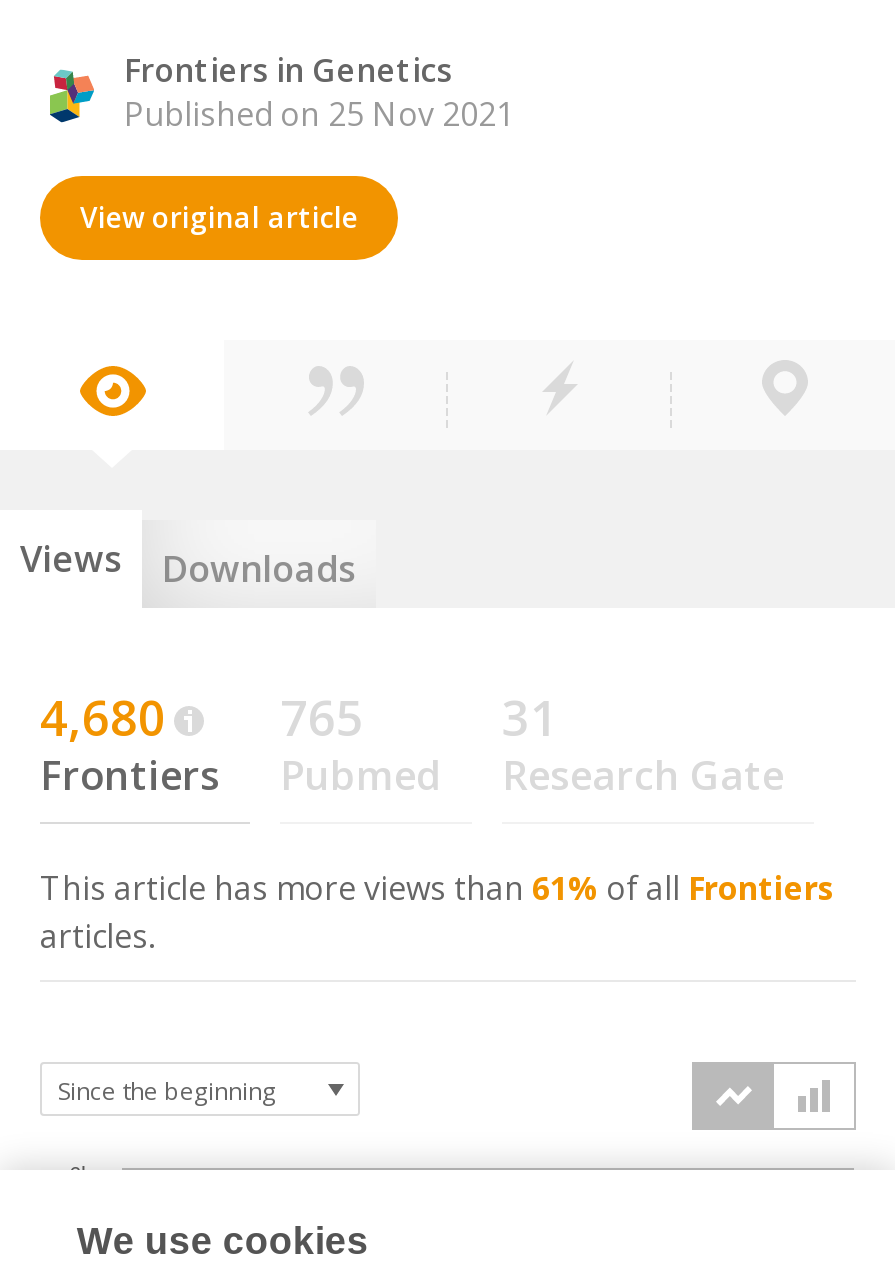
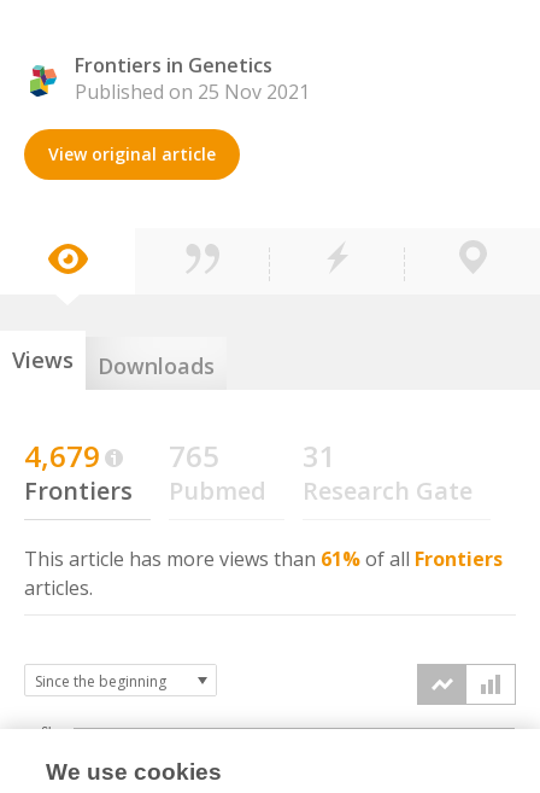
- 4,680
+ 4,679
